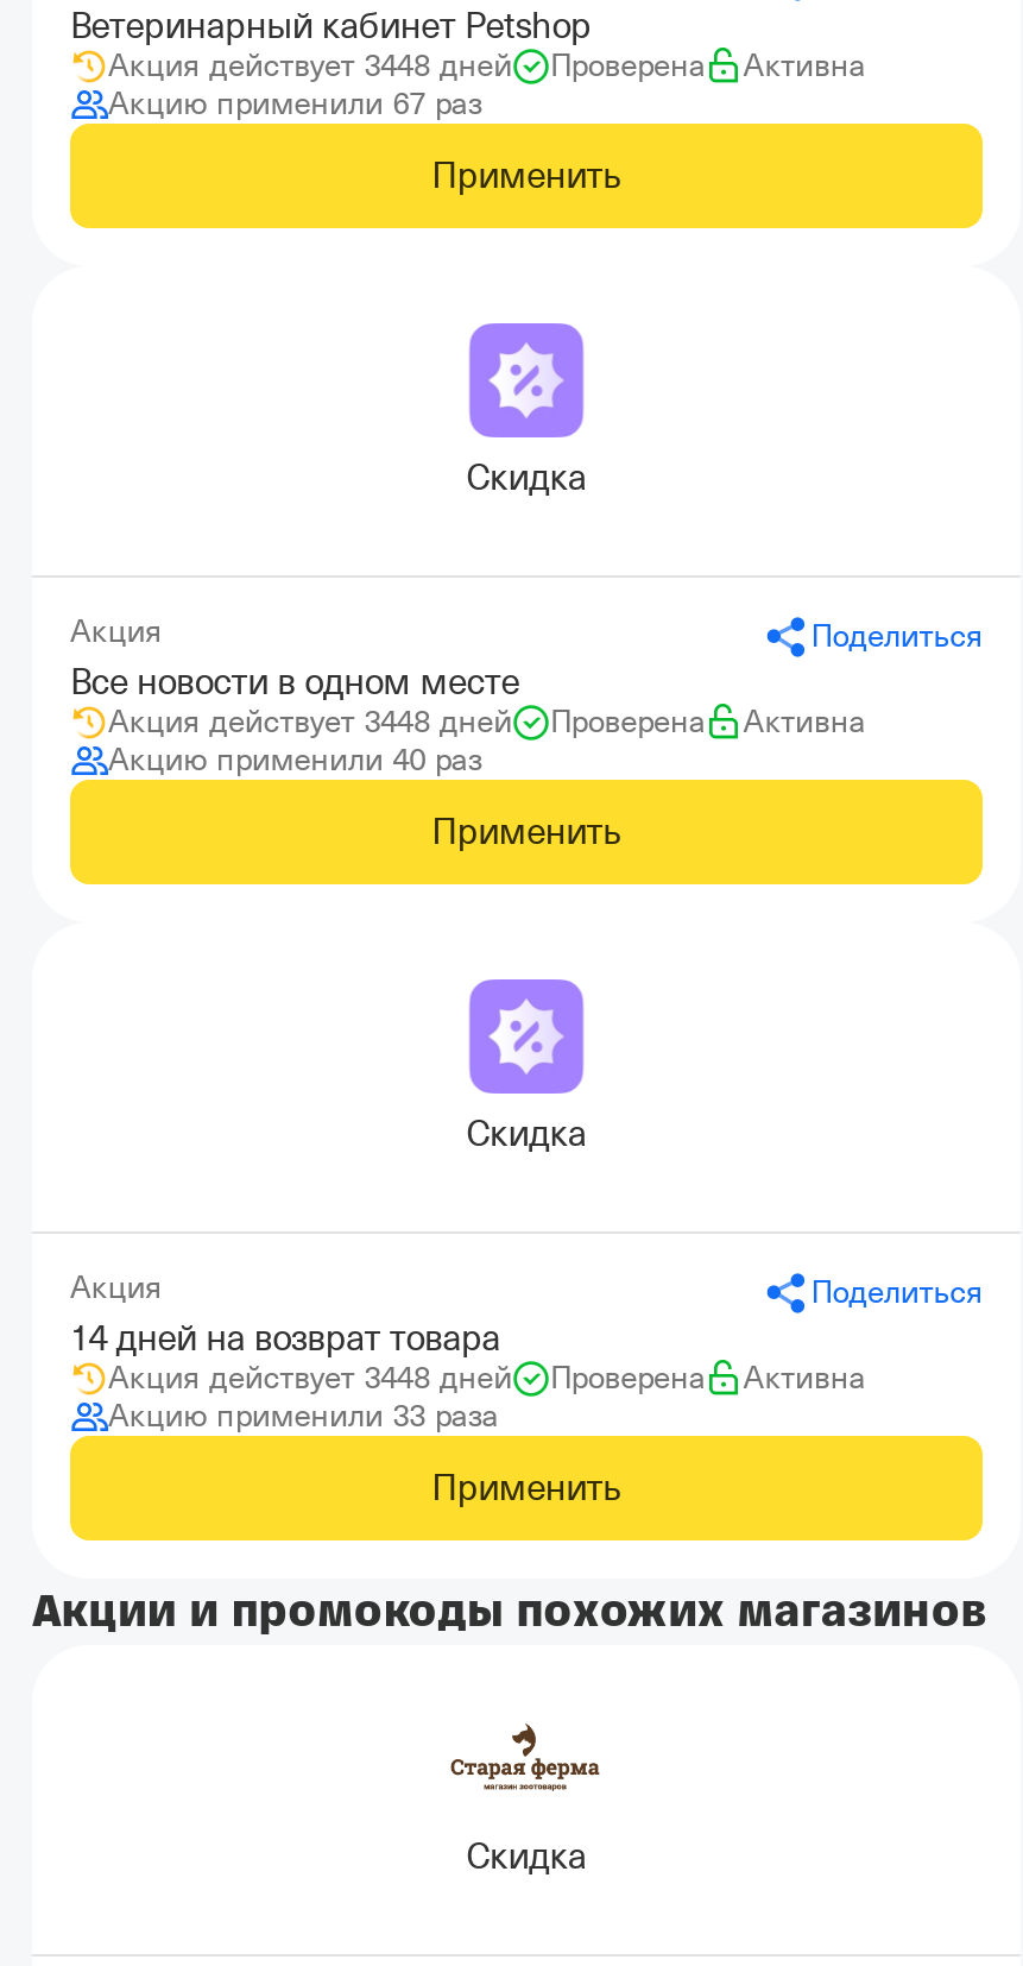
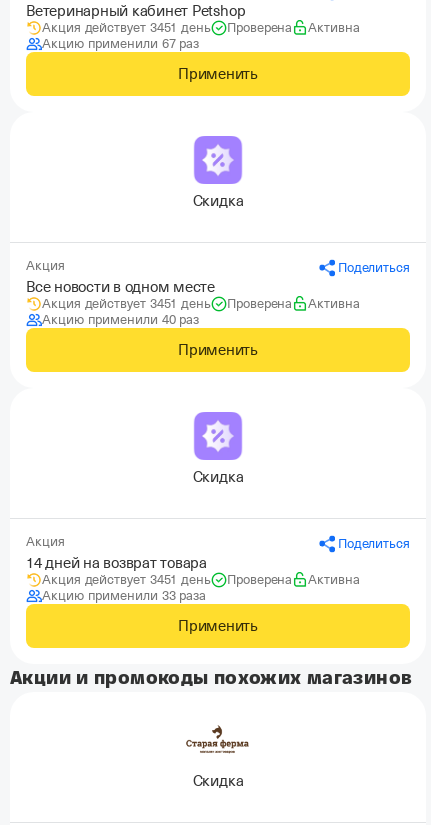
- Акция действует 3448 дней
+ Акция действует 3451 день

- Акция действует 3448 дней
+ Акция действует 3451 день

- Акция действует 3448 дней
+ Акция действует 3451 день
